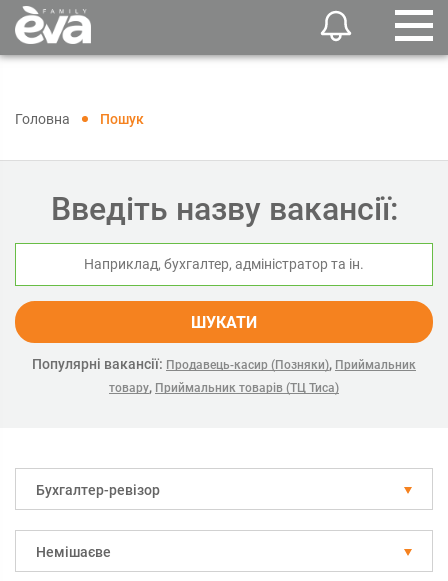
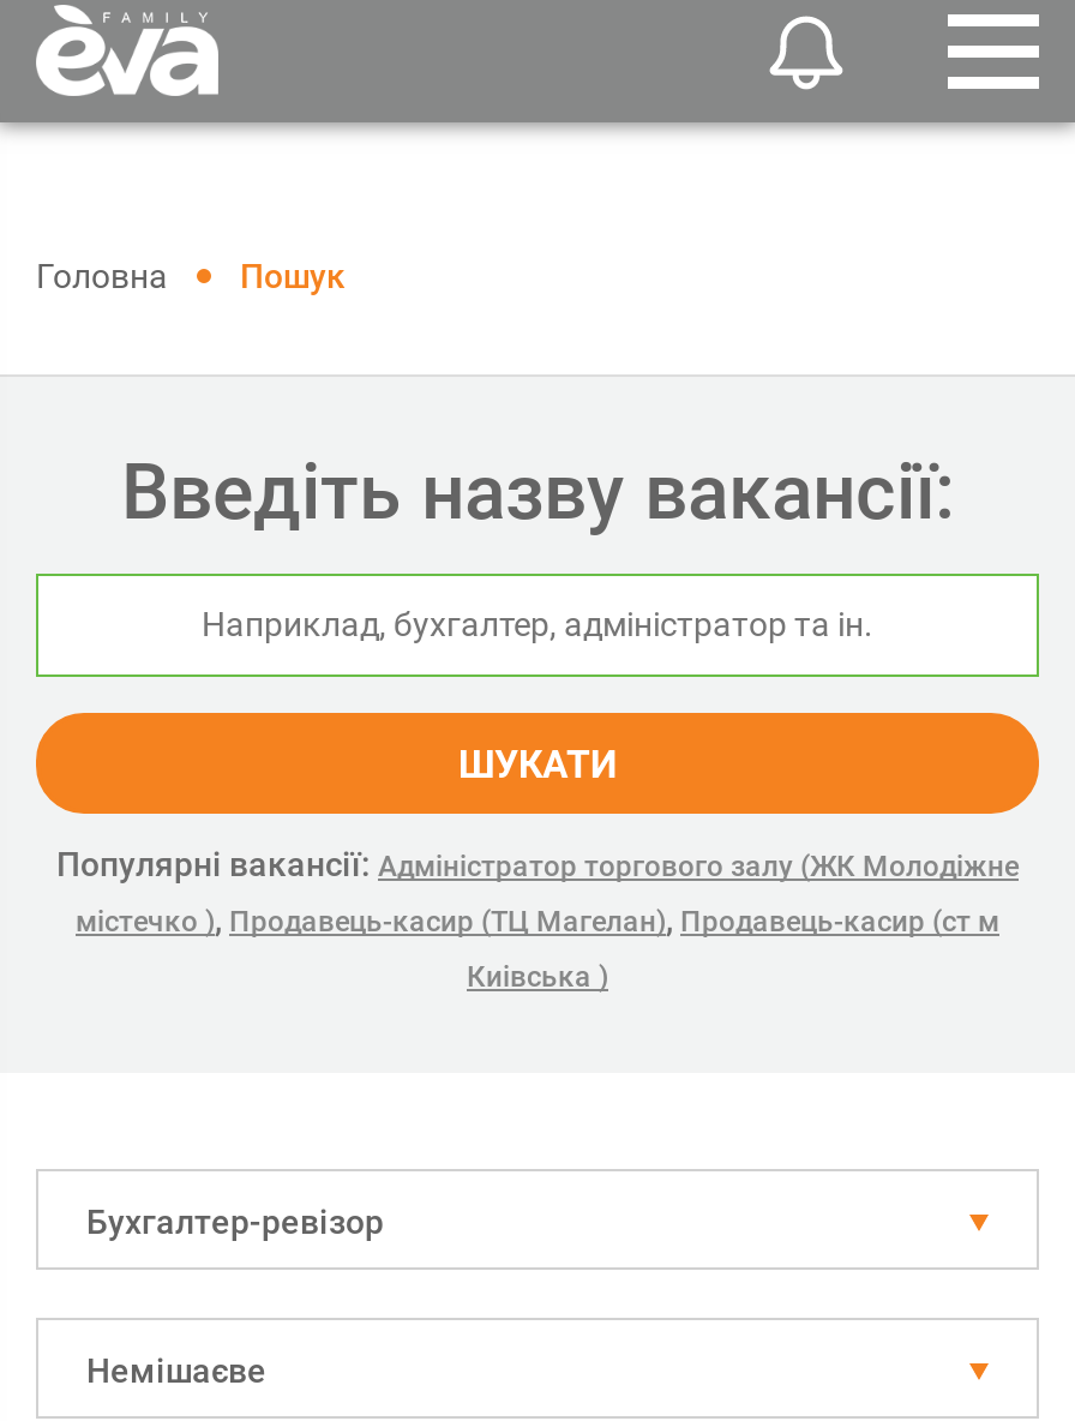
- Популярні вакансії: Продавець-касир (Позняки), Приймальник
- товару, Приймальник товарів (ТЦ Тиса)
+ Популярні вакансії: Адміністратор торгового залу (ЖК Молодіжне
+ містечко ), Продавець-касир (ТЦ Магелан), Продавець-касир (ст м
+ Киівська )
